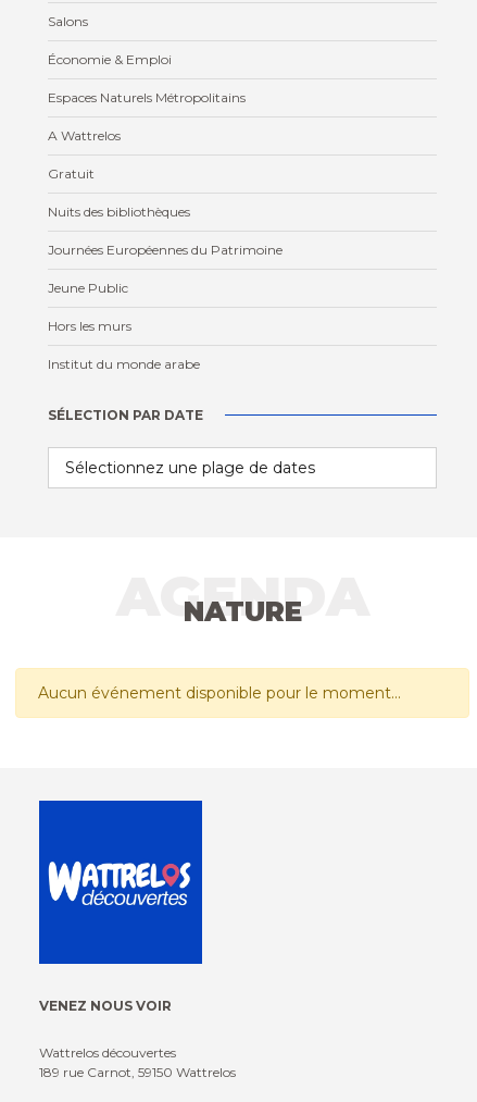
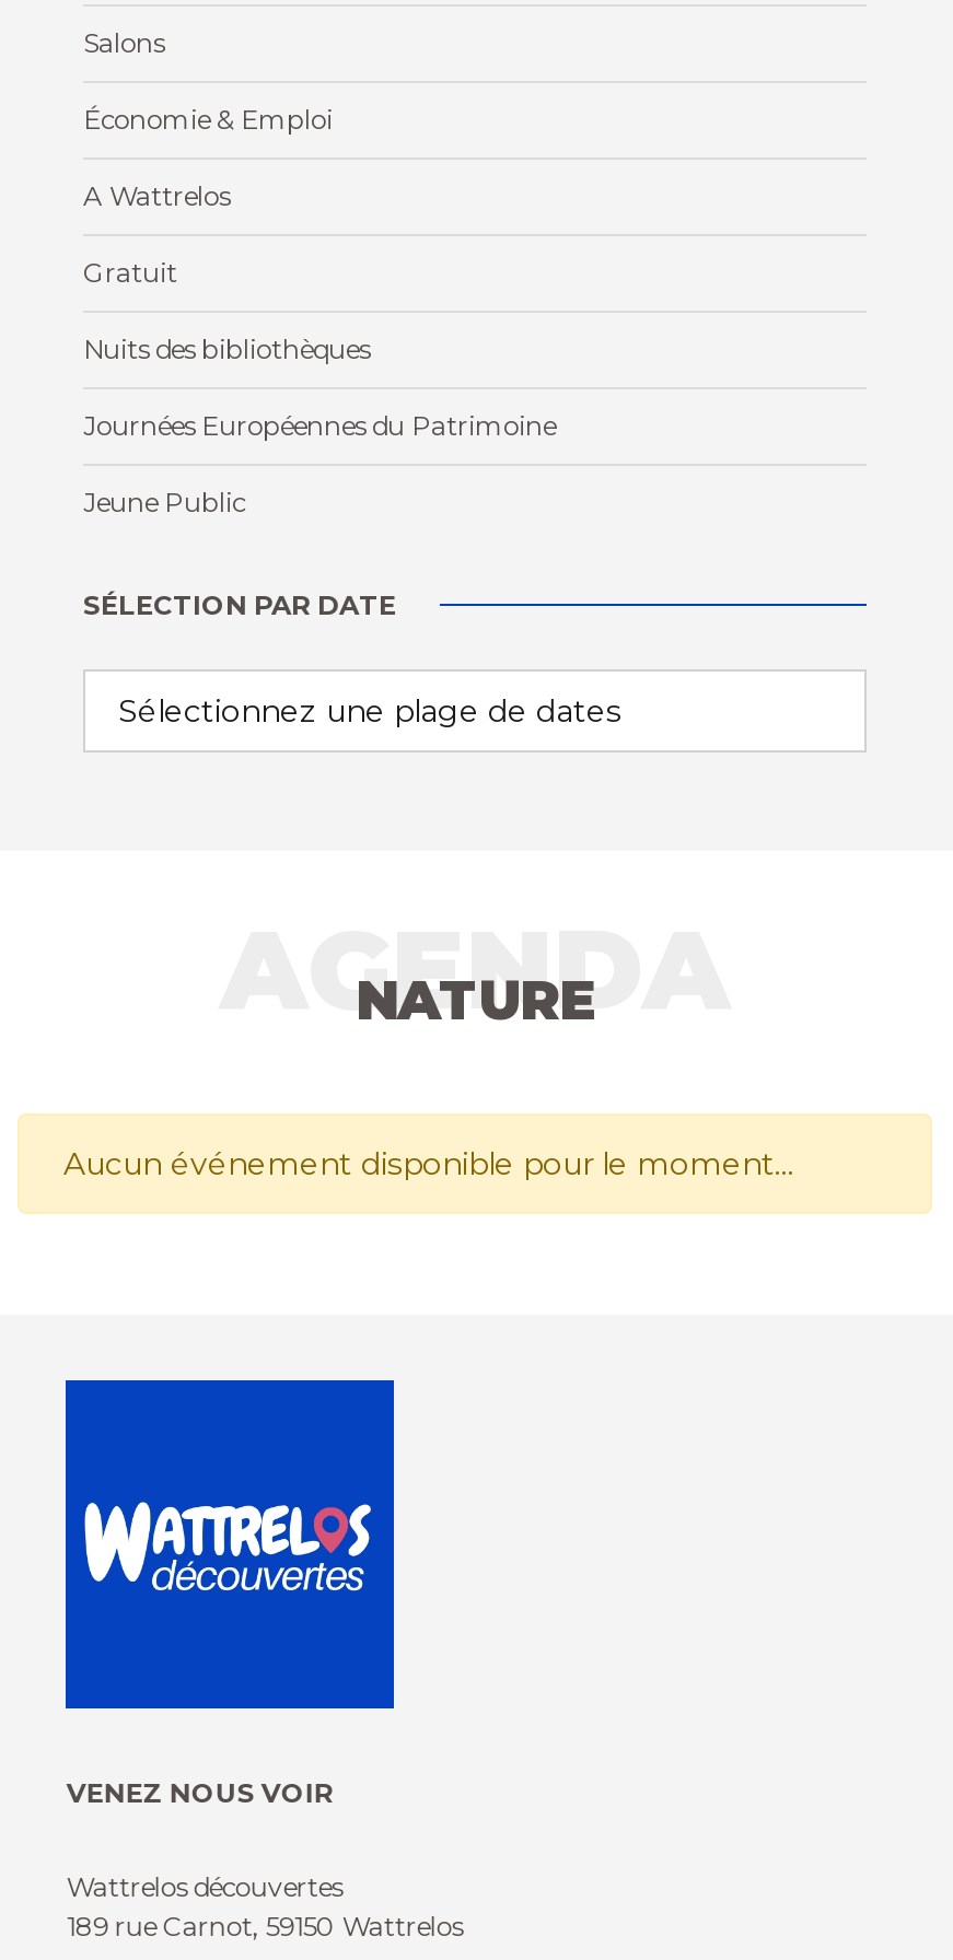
- Espaces Naturels Métropolitains

- Hors les murs
- Institut du monde arabe
